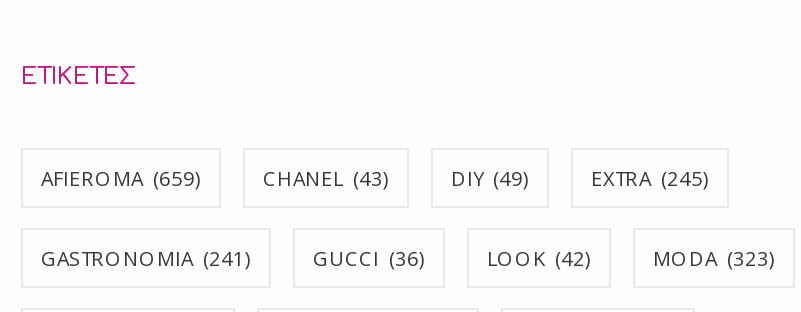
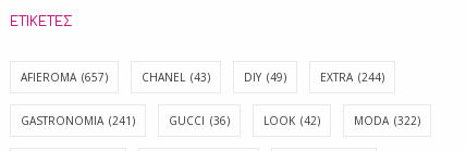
- AFIEROMA (659)
+ AFIEROMA (657)

- EXTRA (245)
+ EXTRA (244)

- MODA (323)
+ MODA (322)
